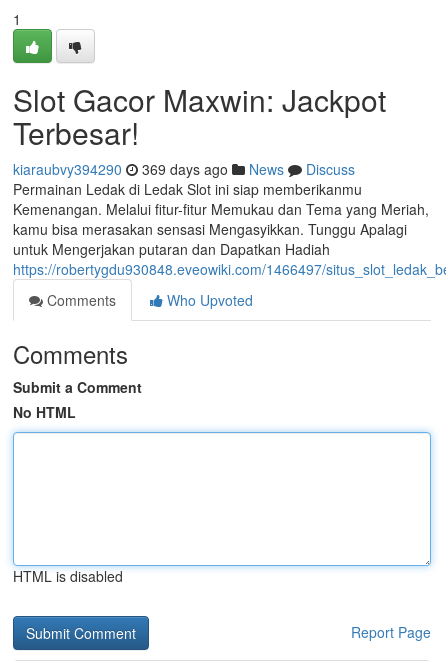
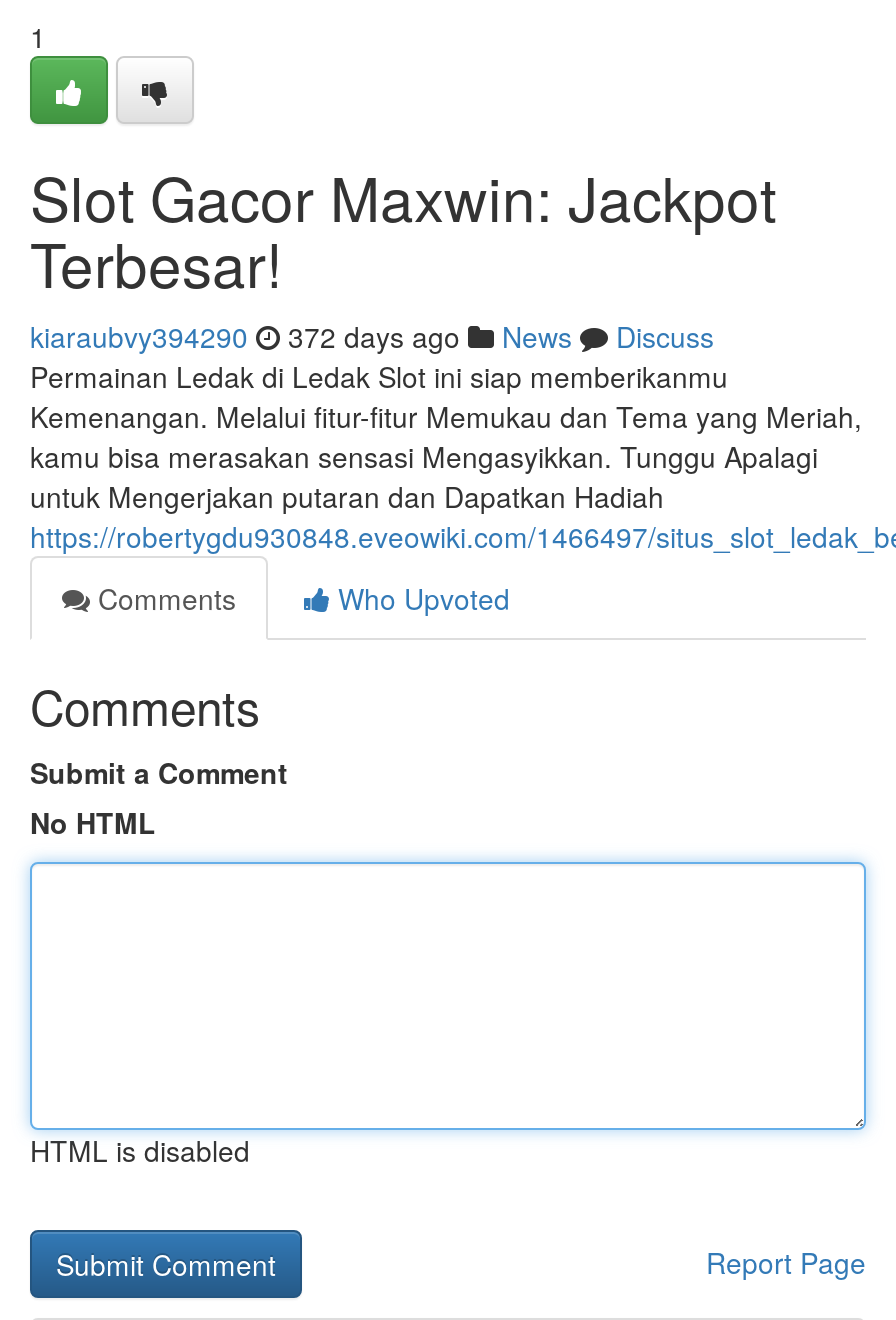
- kiaraubvy394290 369 days ago News Discuss
+ kiaraubvy394290 372 days ago News Discuss
